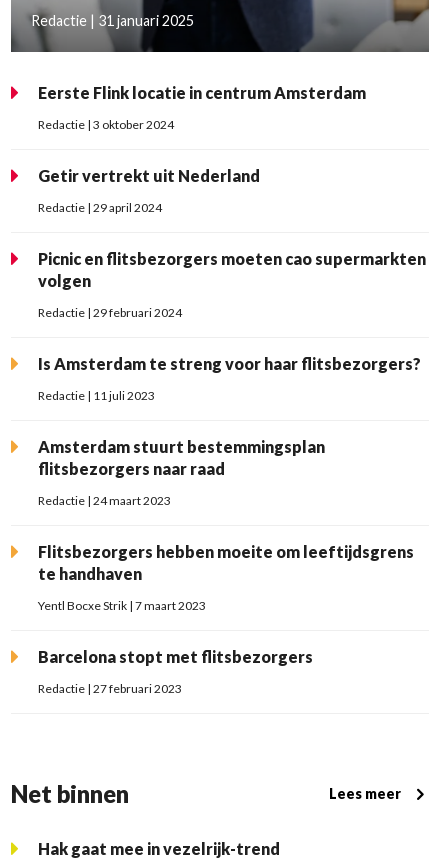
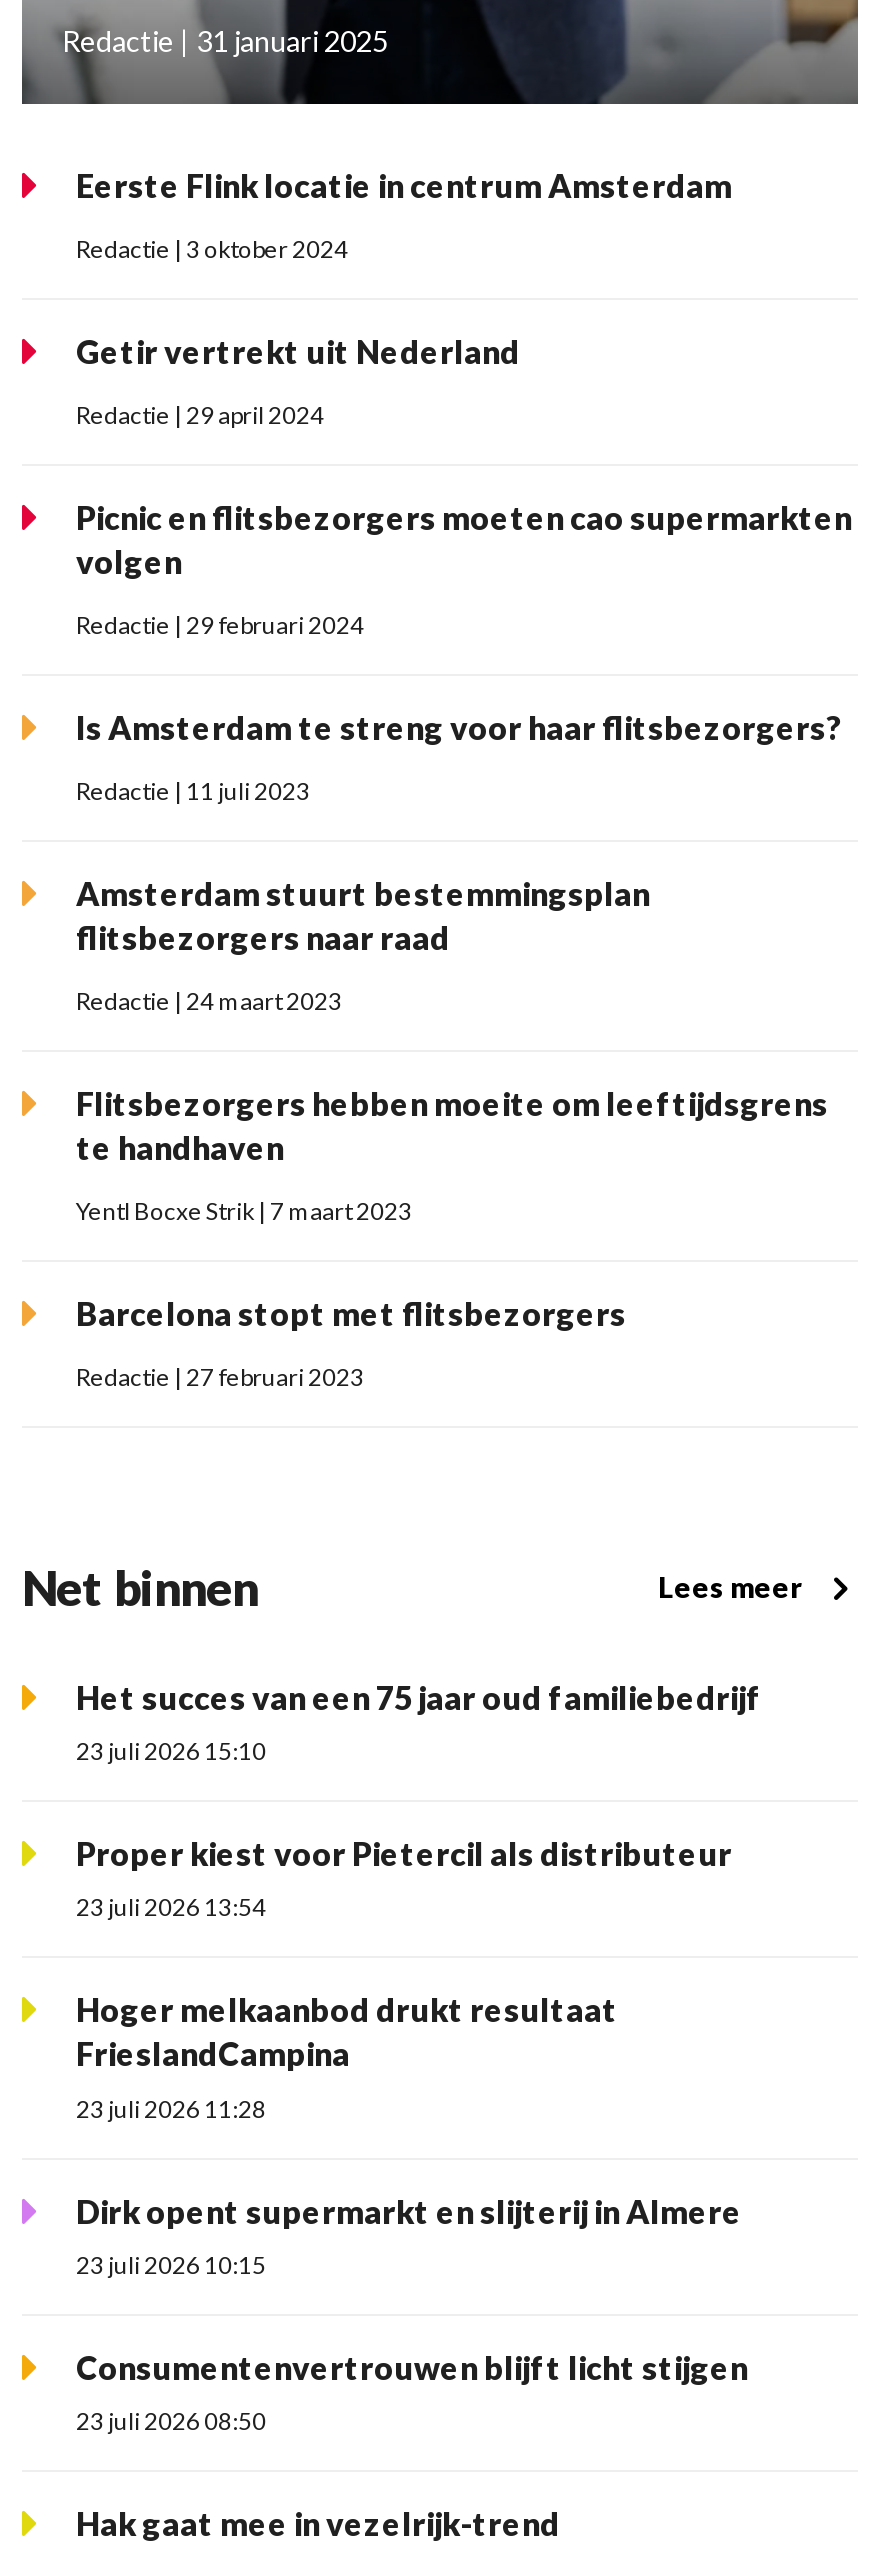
+ Het succes van een 75 jaar oud familiebedrijf
+ 23 juli 2026 15:10
+ Proper kiest voor Pietercil als distributeur
+ 23 juli 2026 13:54
+ Hoger melkaanbod drukt resultaat
+ FrieslandCampina
+ 23 juli 2026 11:28
+ Dirk opent supermarkt en slijterij in Almere
+ 23 juli 2026 10:15
+ Consumentenvertrouwen blijft licht stijgen
+ 23 juli 2026 08:50
